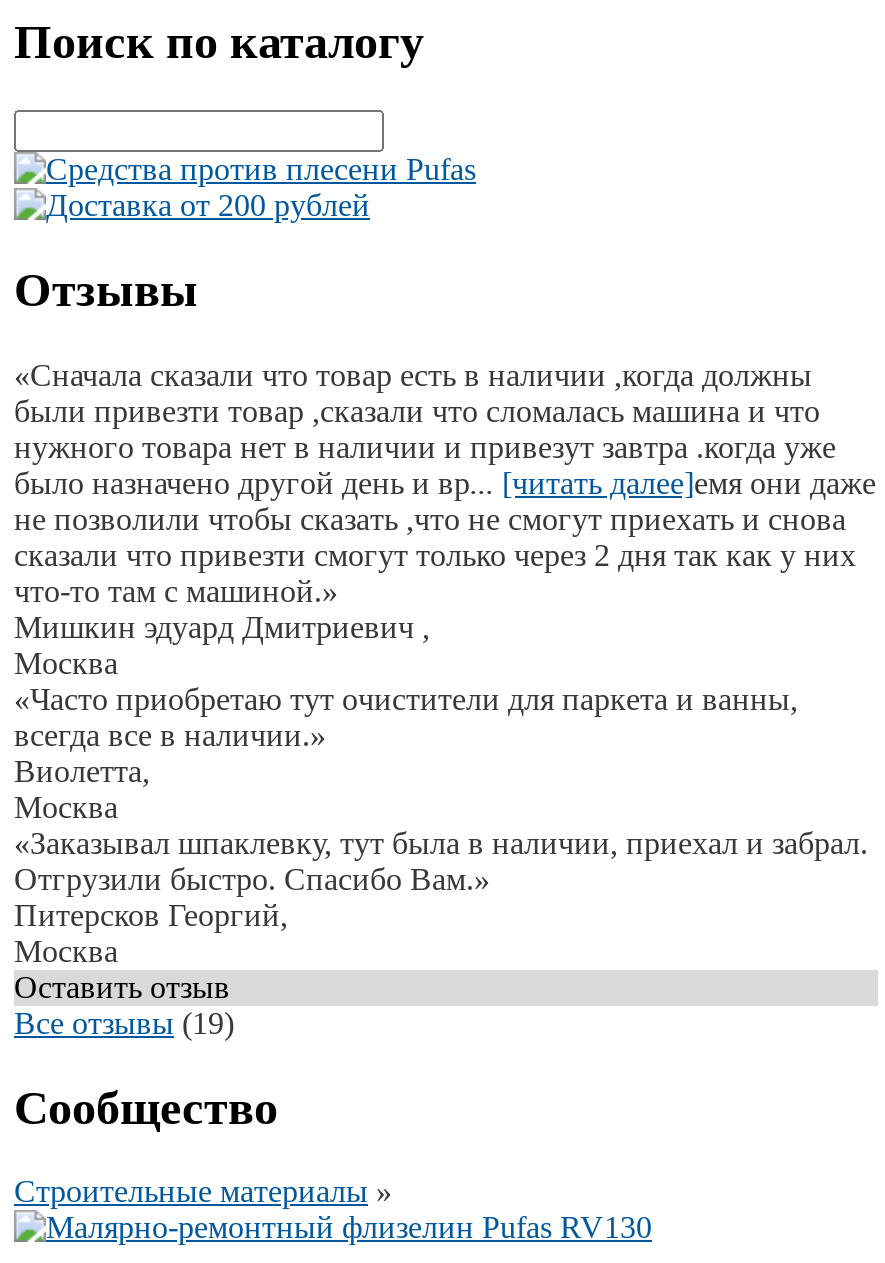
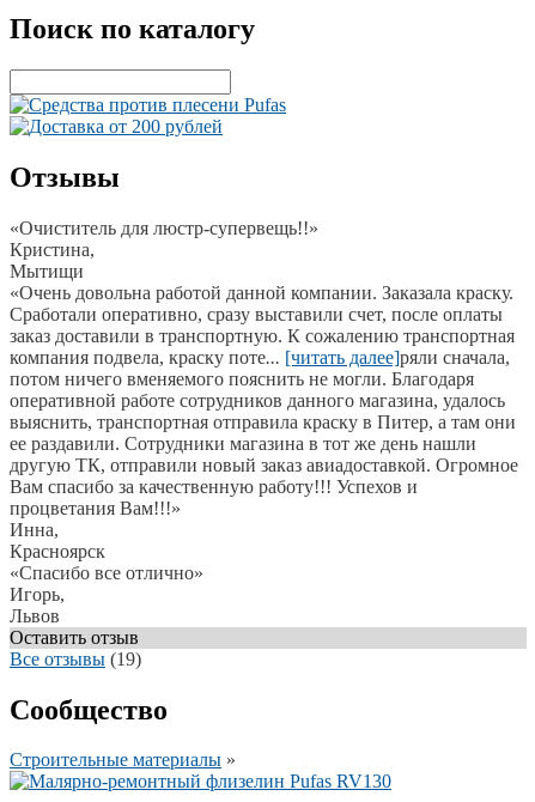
- «Сначала сказали что товар есть в наличии ,когда должны
- были привезти товар ,сказали что сломалась машина и что
- нужного товара нет в наличии и привезут завтра .когда уже
- было назначено другой день и вр... [читать далее]емя они даже
- не позволили чтобы сказать ,что не смогут приехать и снова
- сказали что привезти смогут только через 2 дня так как у них
- что-то там с машиной.»
- Мишкин эдуард Дмитриевич ,
- Москва
- «Часто приобретаю тут очистители для паркета и ванны,
- всегда все в наличии.»
- Виолетта,
- Москва
- «Заказывал шпаклевку, тут была в наличии, приехал и забрал.
- Отгрузили быстро. Спасибо Вам.»
- Питерсков Георгий,
- Москва
+ «Очиститель для люстр-супервещь!!»
+ Кристина,
+ Мытищи
+ «Очень довольна работой данной компании. Заказала краску.
+ Сработали оперативно, сразу выставили счет, после оплаты
+ заказ доставили в транспортную. К сожалению транспортная
+ компания подвела, краску поте... [читать далее]ряли сначала,
+ потом ничего вменяемого пояснить не могли. Благодаря
+ оперативной работе сотрудников данного магазина, удалось
+ выяснить, транспортная отправила краску в Питер, а там они
+ ее раздавили. Сотрудники магазина в тот же день нашли
+ другую ТК, отправили новый заказ авиадоставкой. Огромное
+ Вам спасибо за качественную работу!!! Успехов и
+ процветания Вам!!!»
+ Инна,
+ Красноярск
+ «Спасибо все отлично»
+ Игорь,
+ Львов
